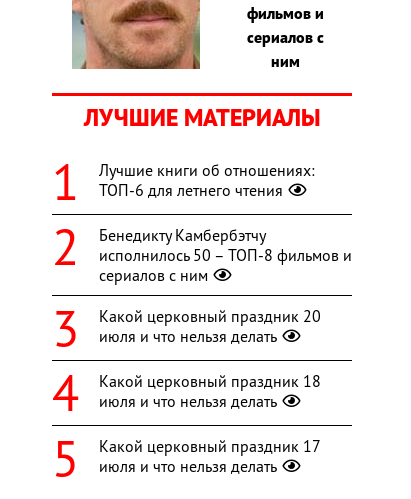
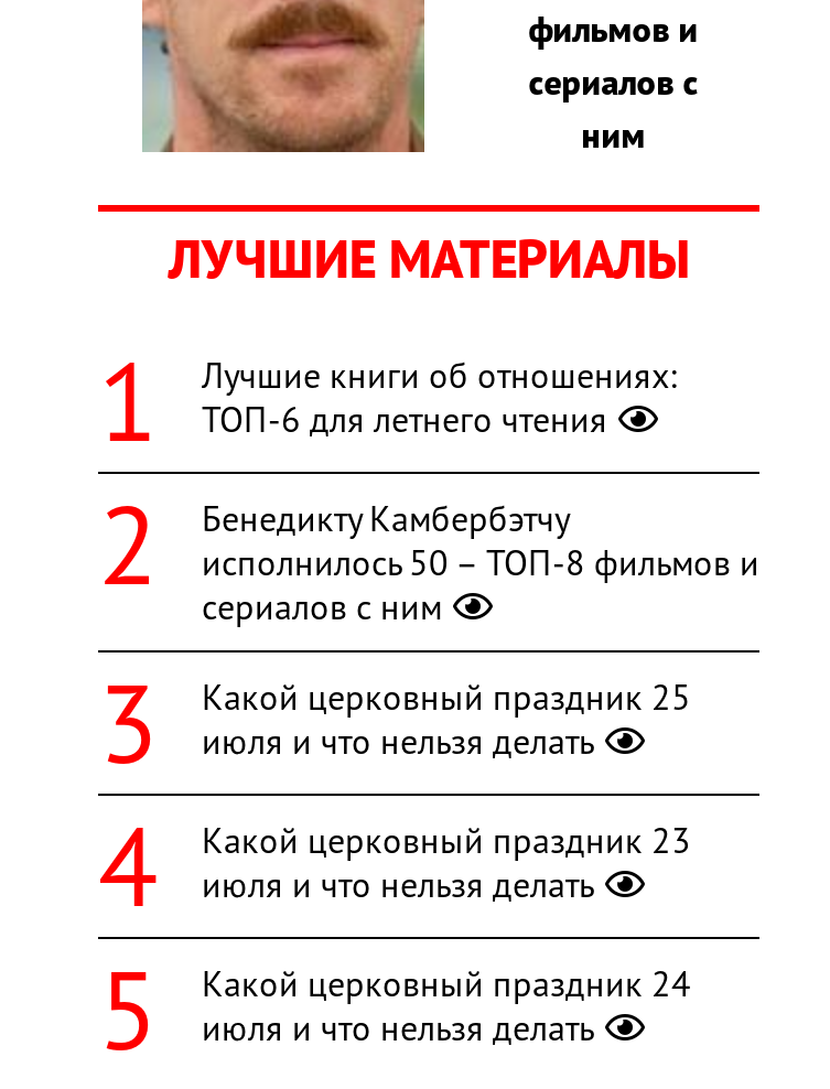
- Какой церковный праздник 20
+ Какой церковный праздник 25

- Какой церковный праздник 18
+ Какой церковный праздник 23

- Какой церковный праздник 17
+ Какой церковный праздник 24
